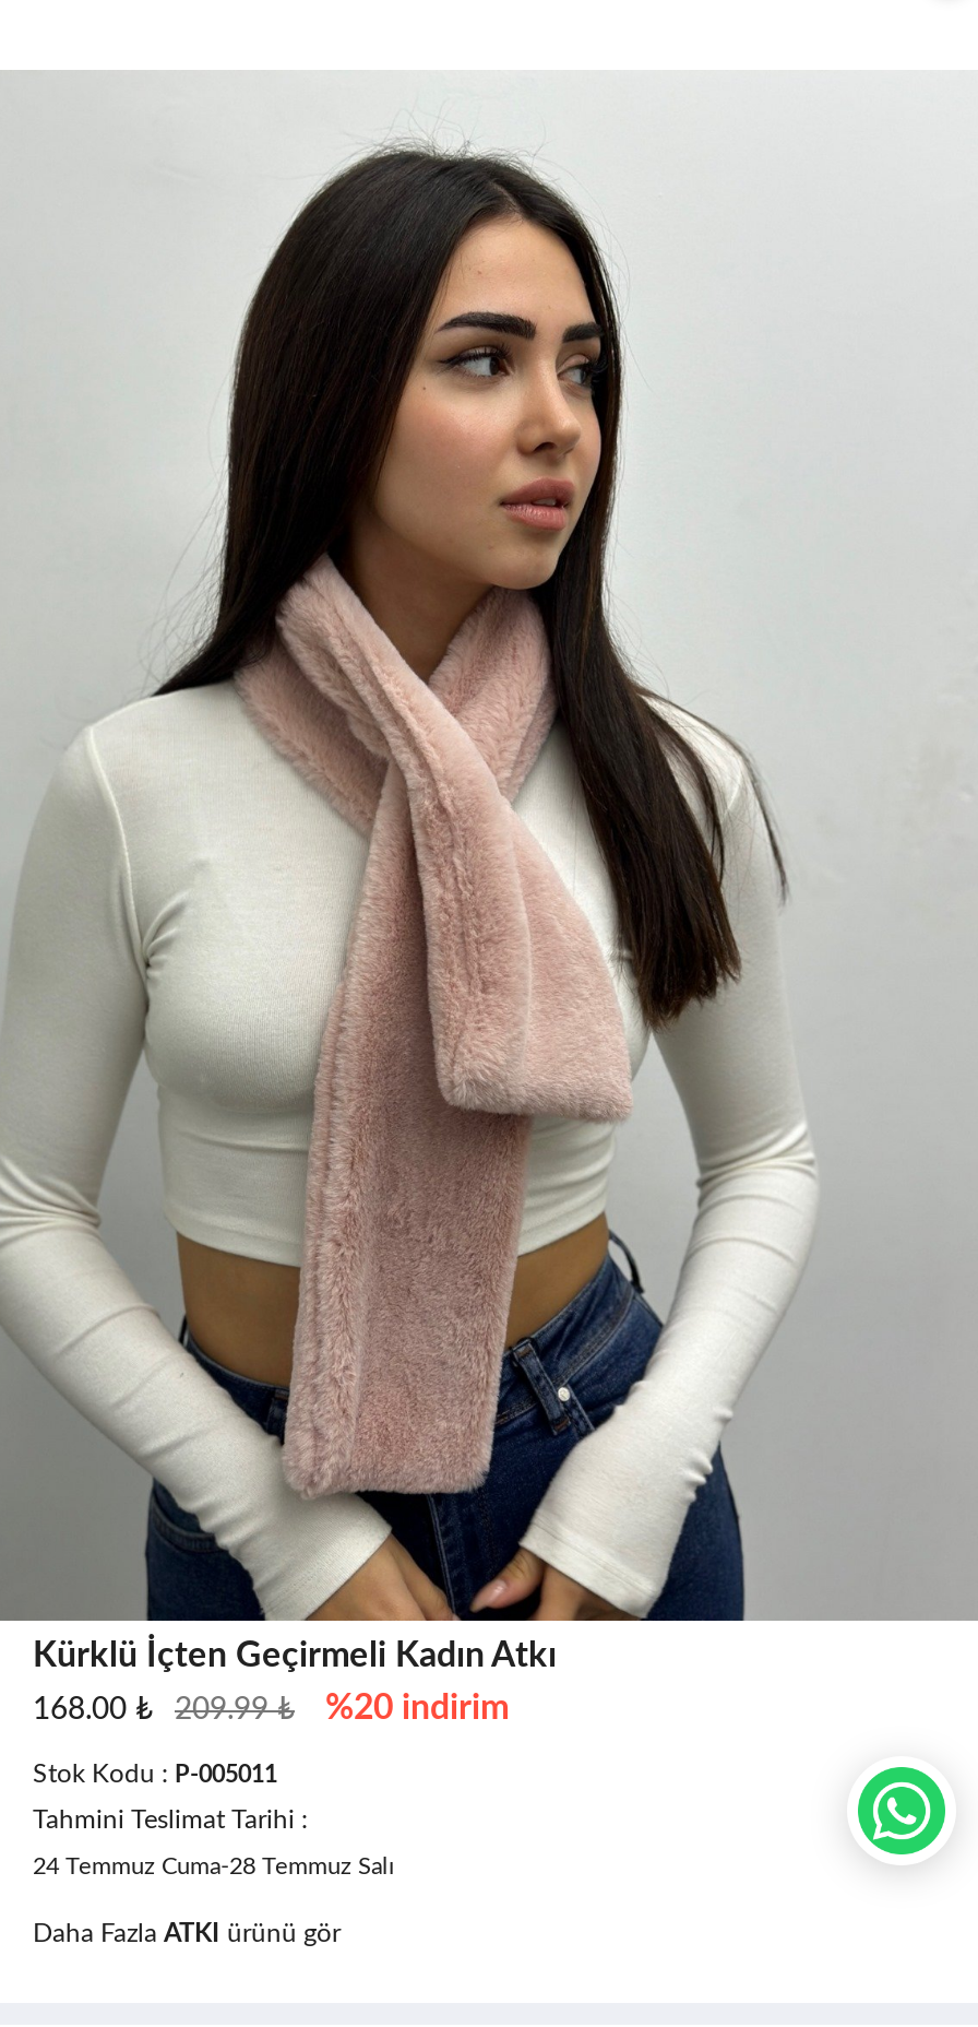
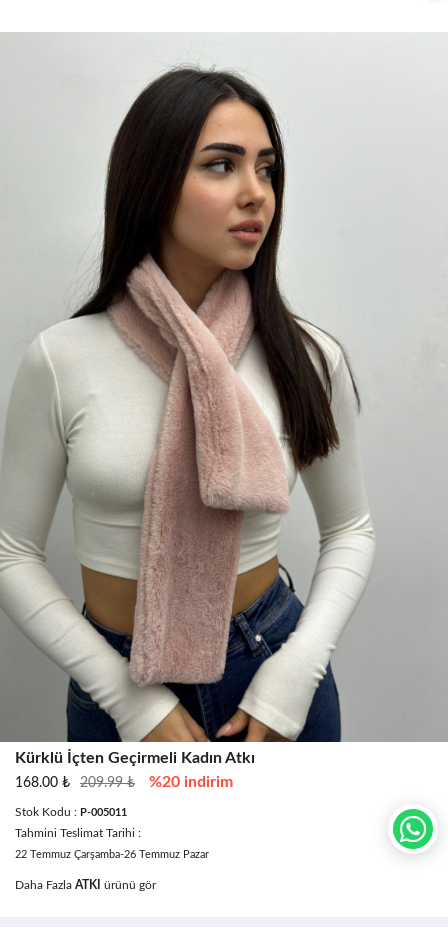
- 24 Temmuz Cuma-28 Temmuz Salı
+ 22 Temmuz Çarşamba-26 Temmuz Pazar
